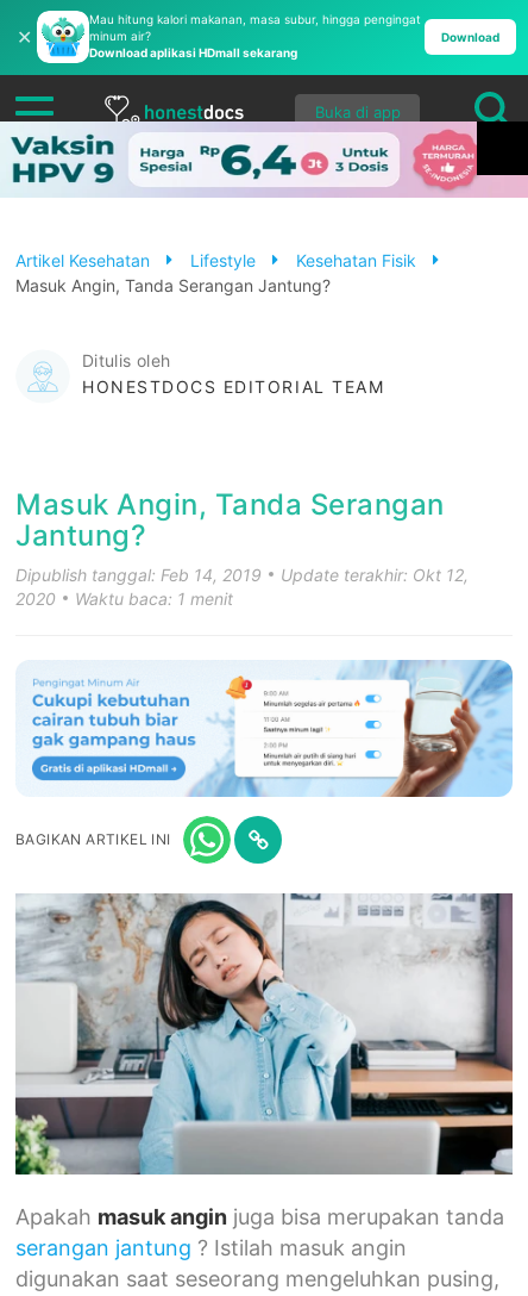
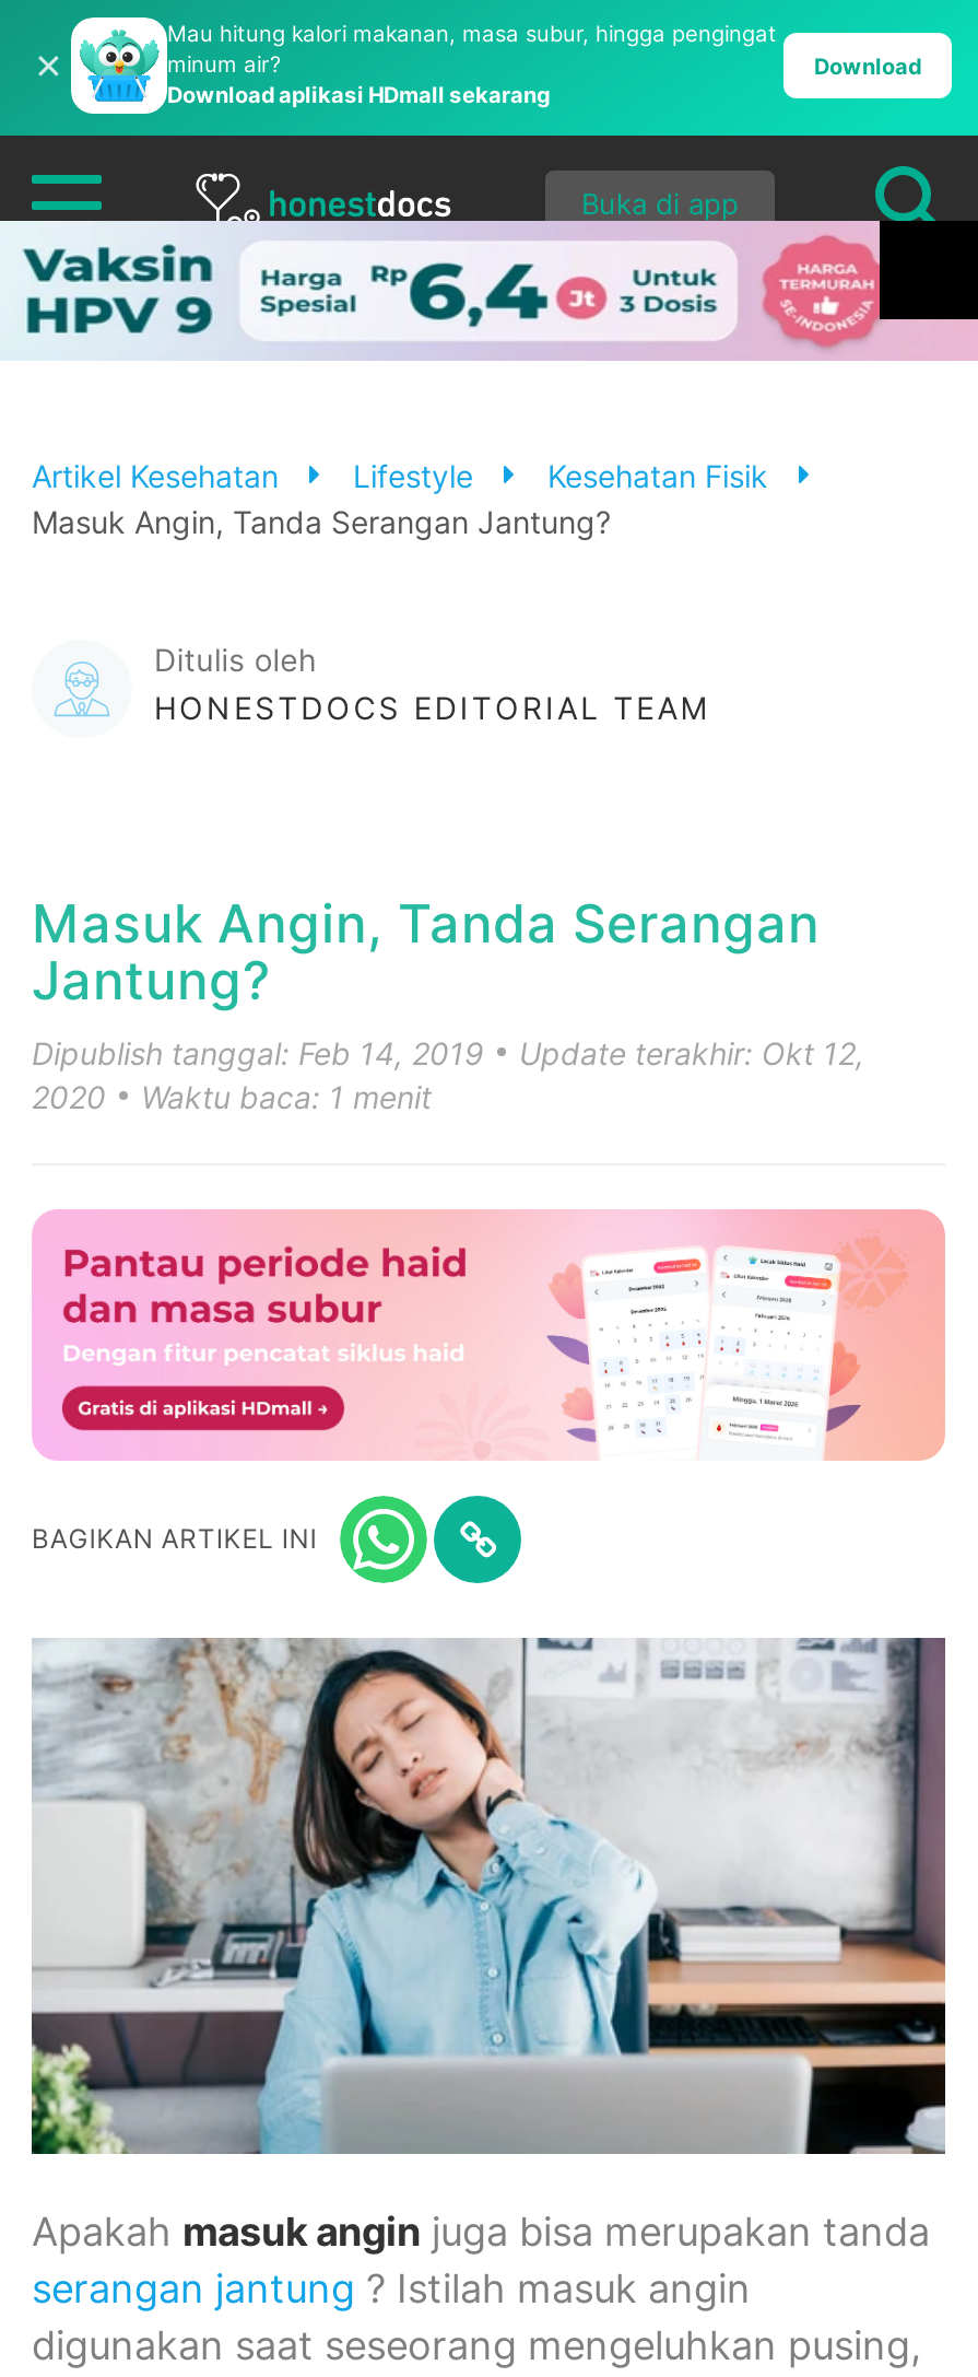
- [image]
+ [image]
